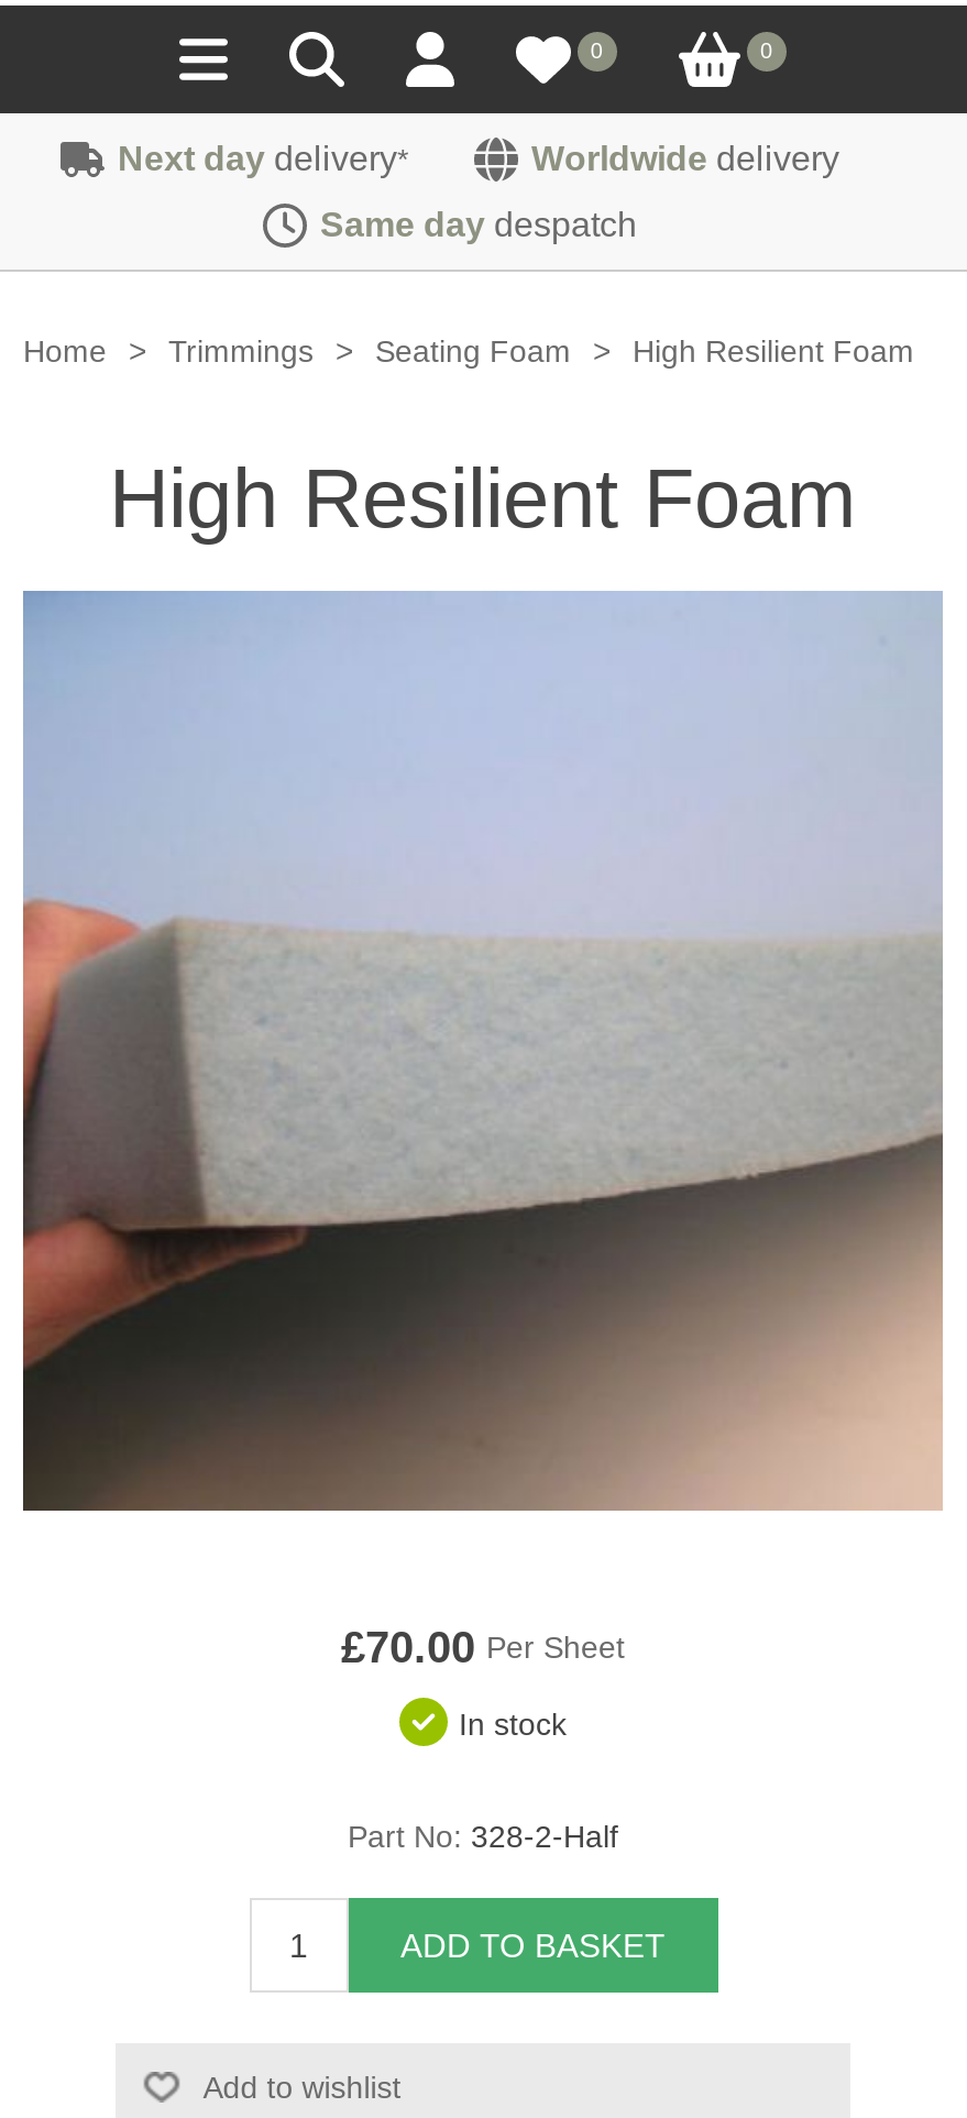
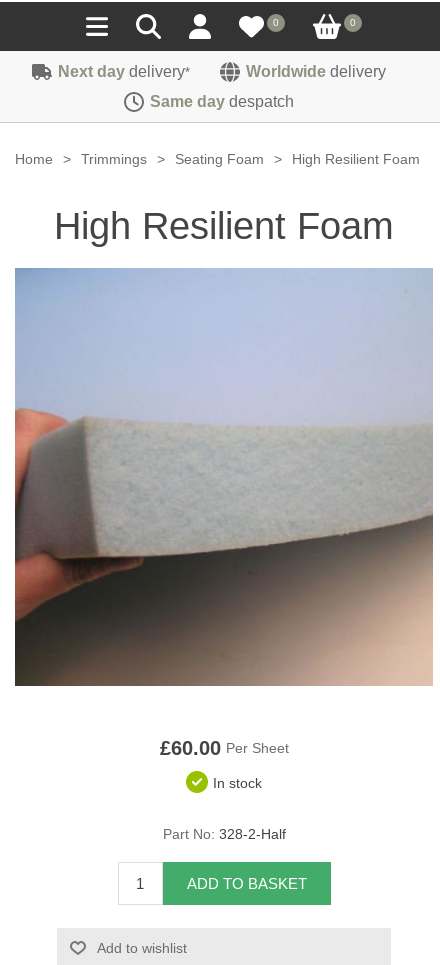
- £70.00 Per Sheet
+ £60.00 Per Sheet
